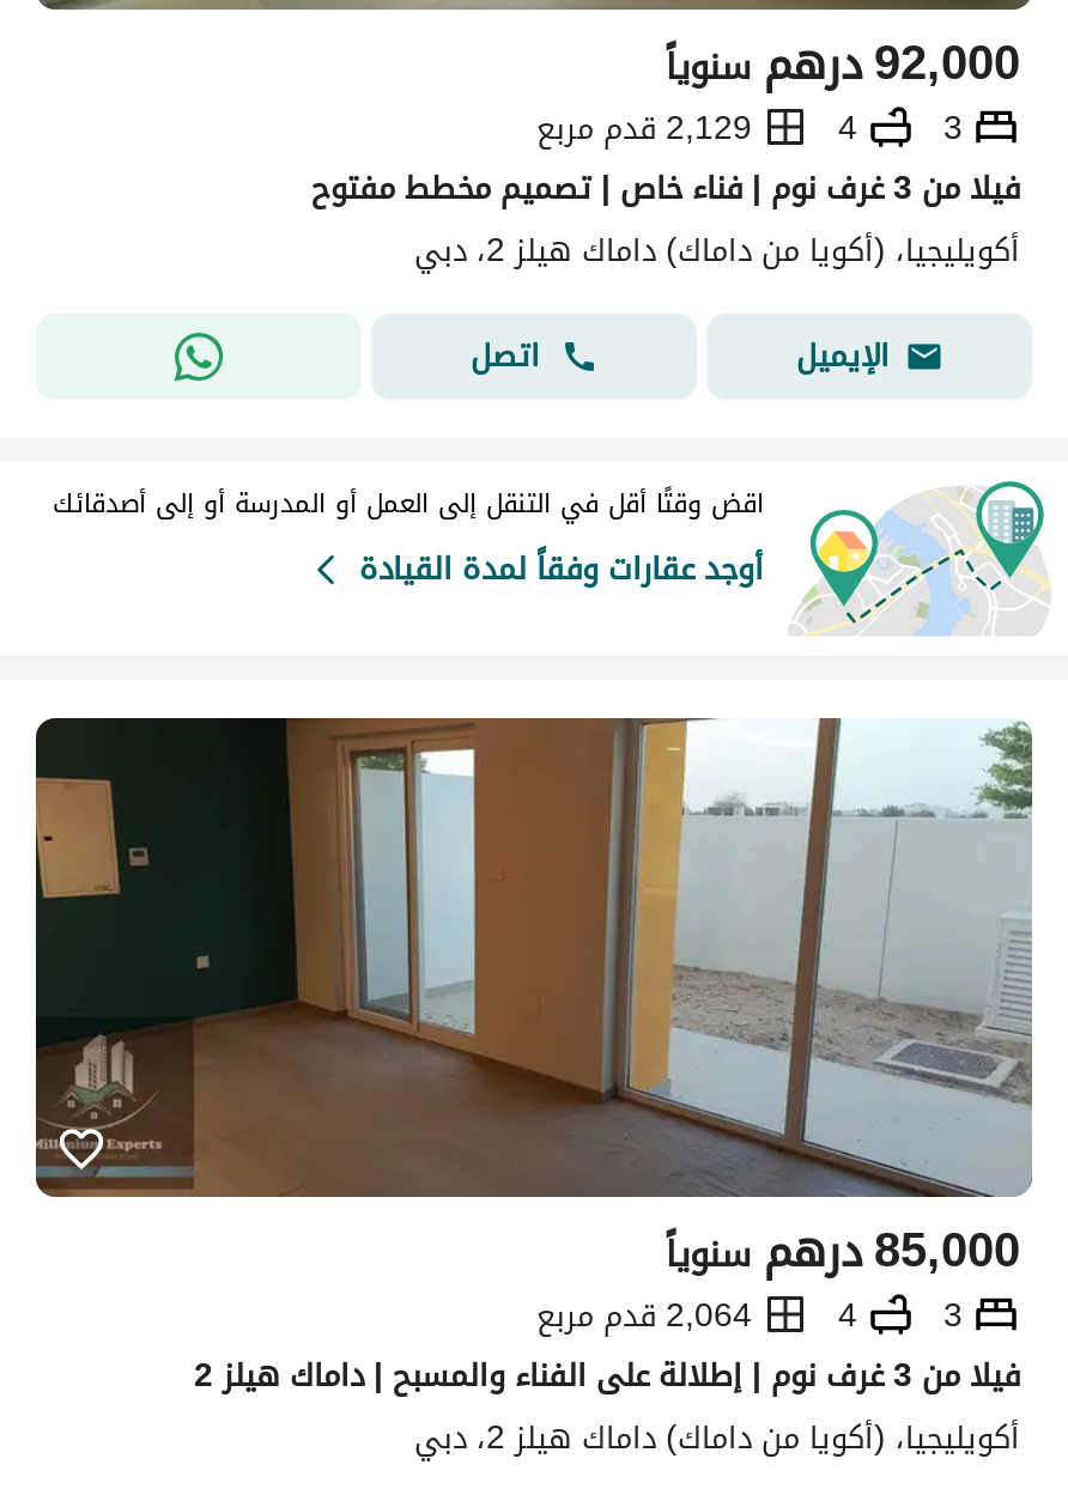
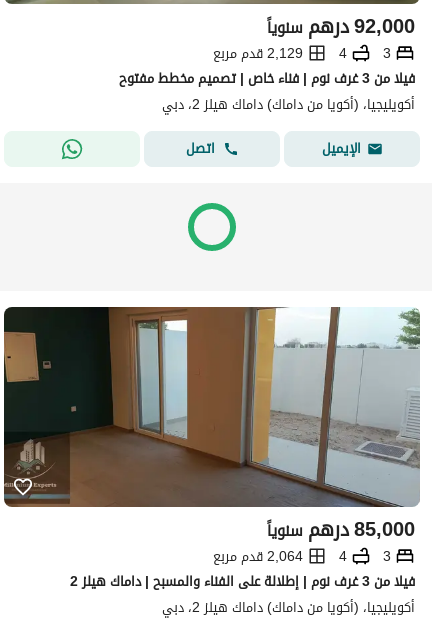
- [image]
- اقض وقتًا أقل في التنقل إلى العمل أو المدرسة أو إلى أصدقائك
- أوجد عقارات وفقاً لمدة القيادة
